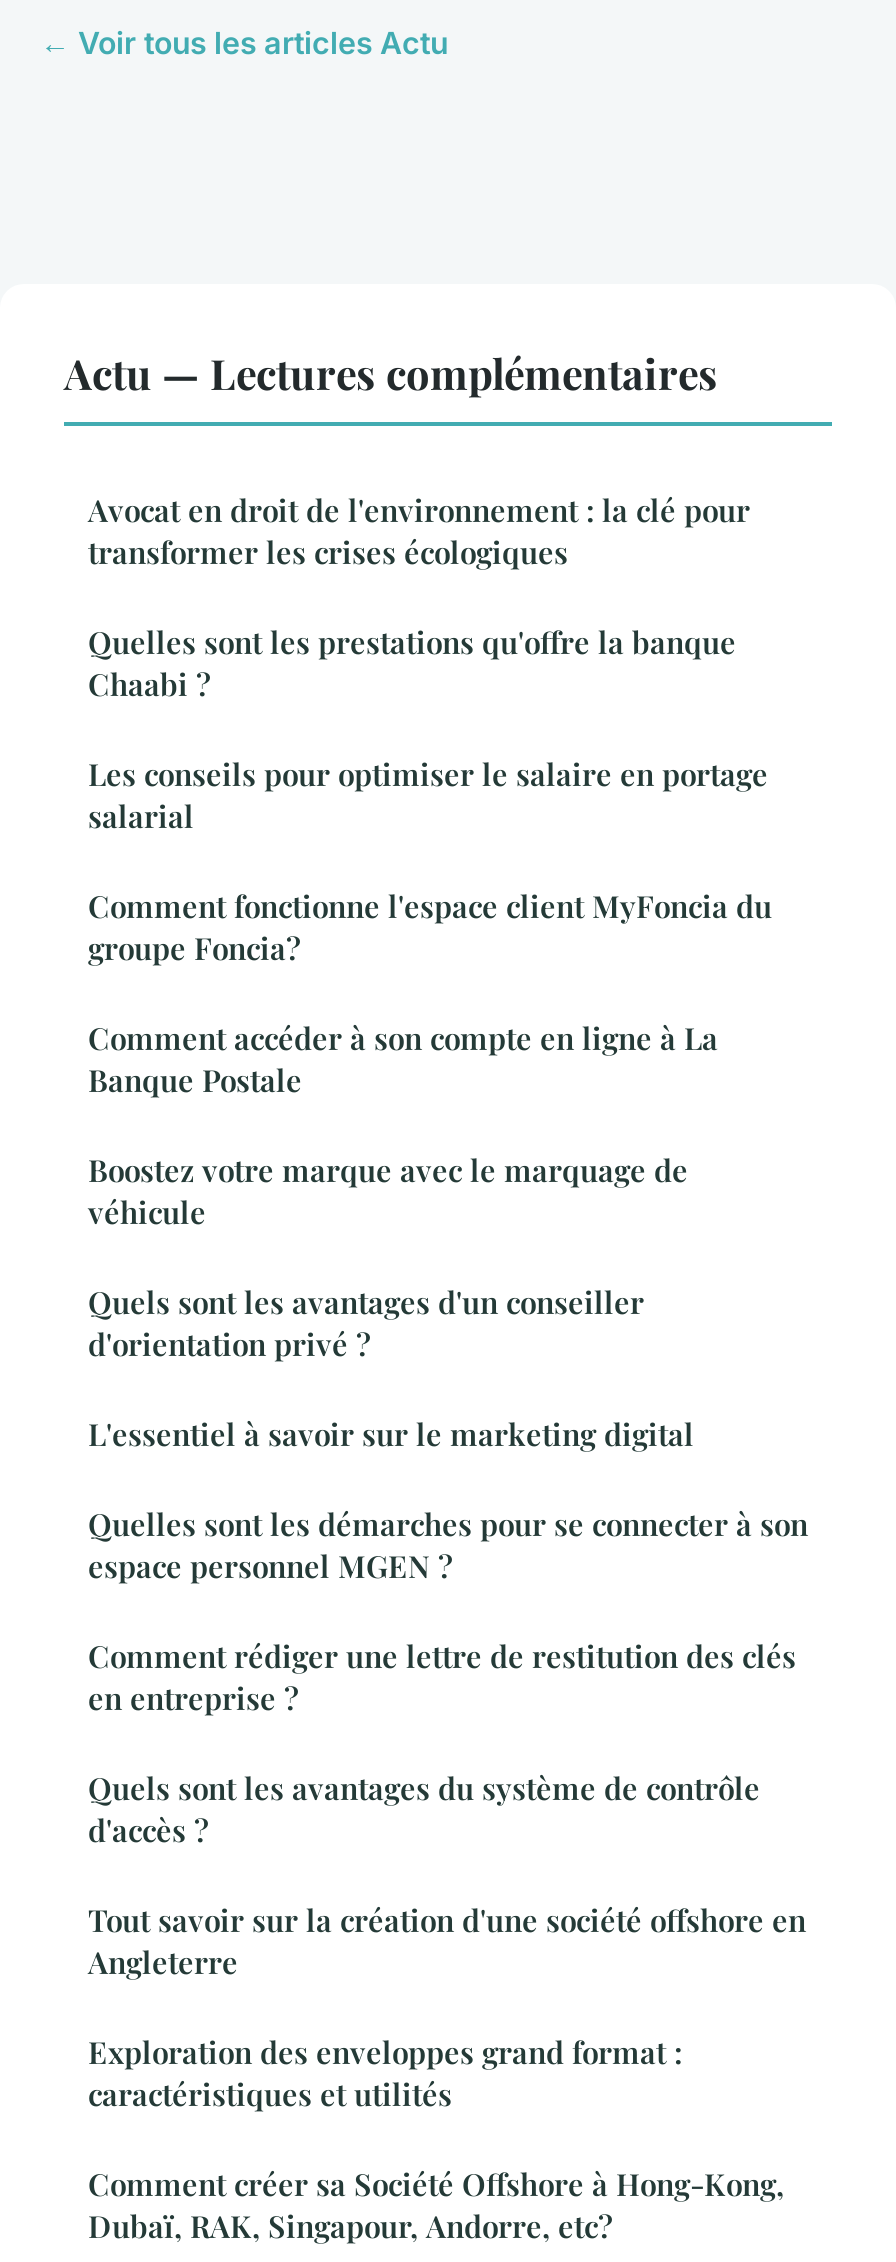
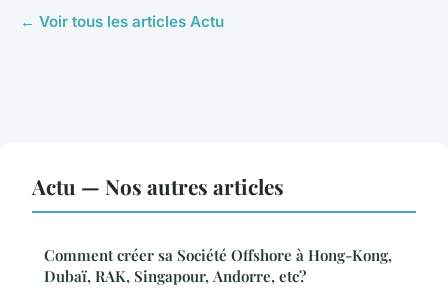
- Actu — Lectures complémentaires
- Avocat en droit de l'environnement : la clé pour
- transformer les crises écologiques
- Quelles sont les prestations qu'offre la banque
- Chaabi ?
- Les conseils pour optimiser le salaire en portage
- salarial
- Comment fonctionne l'espace client MyFoncia du
- groupe Foncia?
- Comment accéder à son compte en ligne à La
- Banque Postale
- Boostez votre marque avec le marquage de
- véhicule
- Quels sont les avantages d'un conseiller
- d'orientation privé ?
- L'essentiel à savoir sur le marketing digital
- Quelles sont les démarches pour se connecter à son
- espace personnel MGEN ?
- Comment rédiger une lettre de restitution des clés
- en entreprise ?
- Quels sont les avantages du système de contrôle
- d'accès ?
- Tout savoir sur la création d'une société offshore en
- Angleterre
- Exploration des enveloppes grand format :
- caractéristiques et utilités
+ Actu — Nos autres articles
